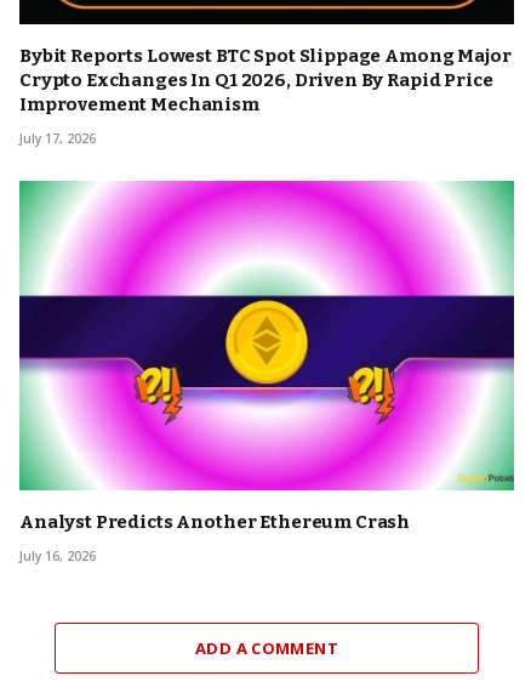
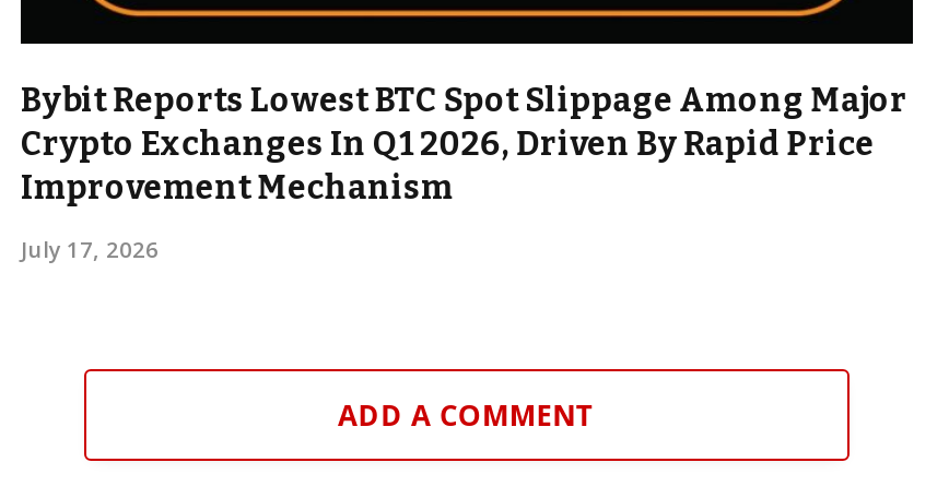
- [image]
- Analyst Predicts Another Ethereum Crash
- July 16, 2026
